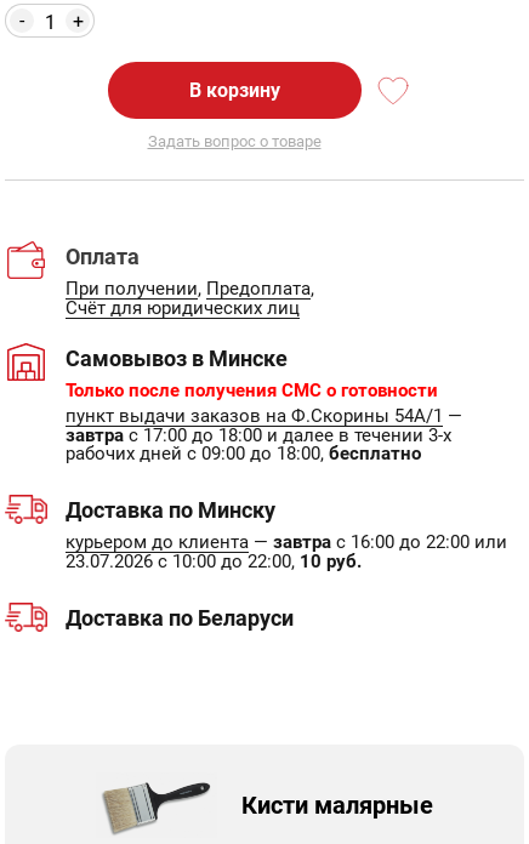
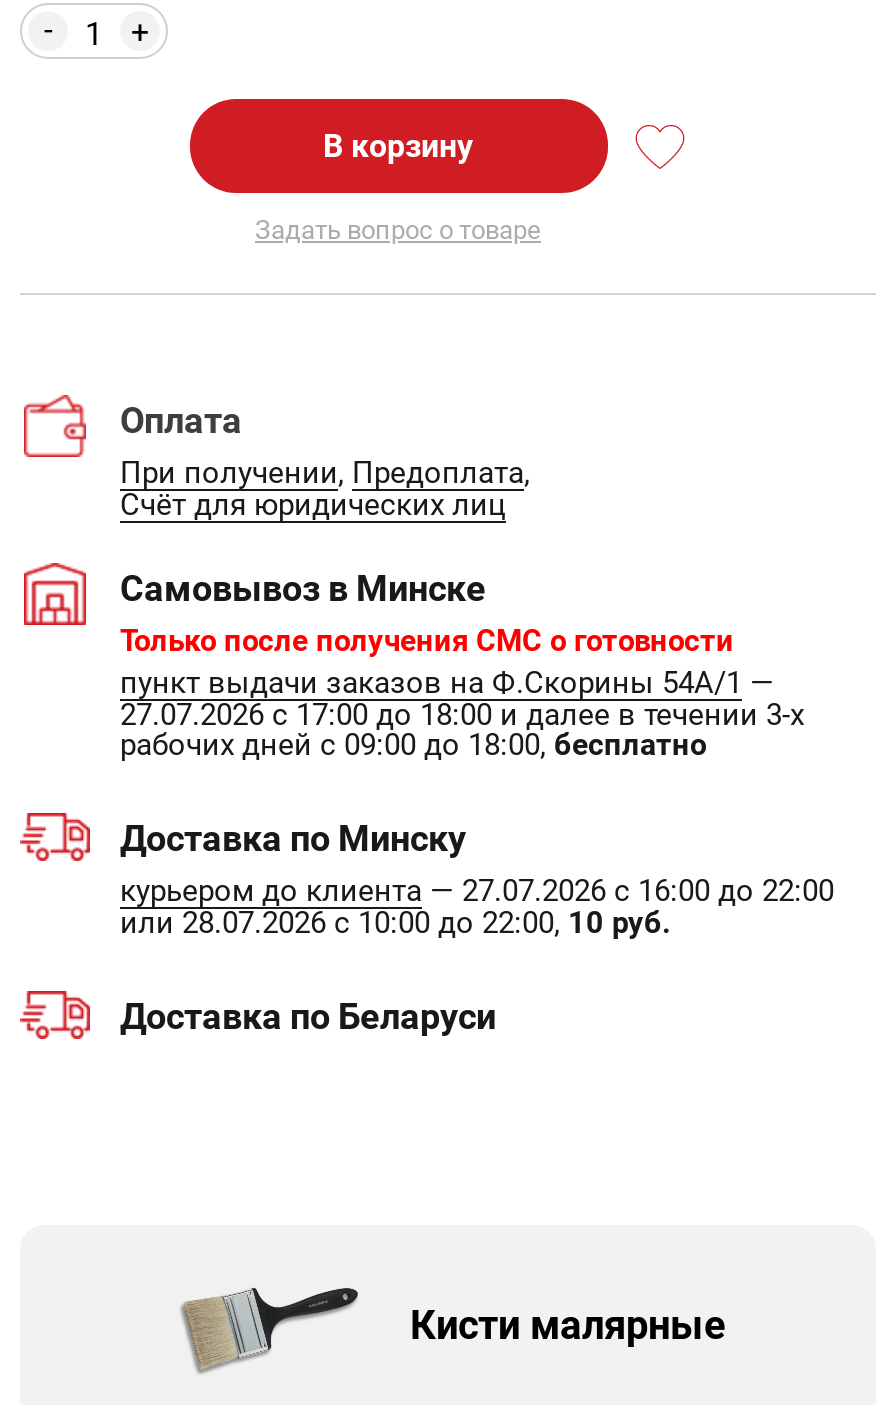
- завтрас 17:00 до 18:00 и далее в течении 3-х
+ 27.07.2026 с 17:00 до 18:00 и далее в течении 3-х

- курьером до клиента — завтра с 16:00 до 22:00 или
- 23.07.2026 с 10:00 до 22:00, 10 руб.
+ курьером до клиента — 27.07.2026 с 16:00 до 22:00
+ или 28.07.2026 с 10:00 до 22:00, 10 руб.
